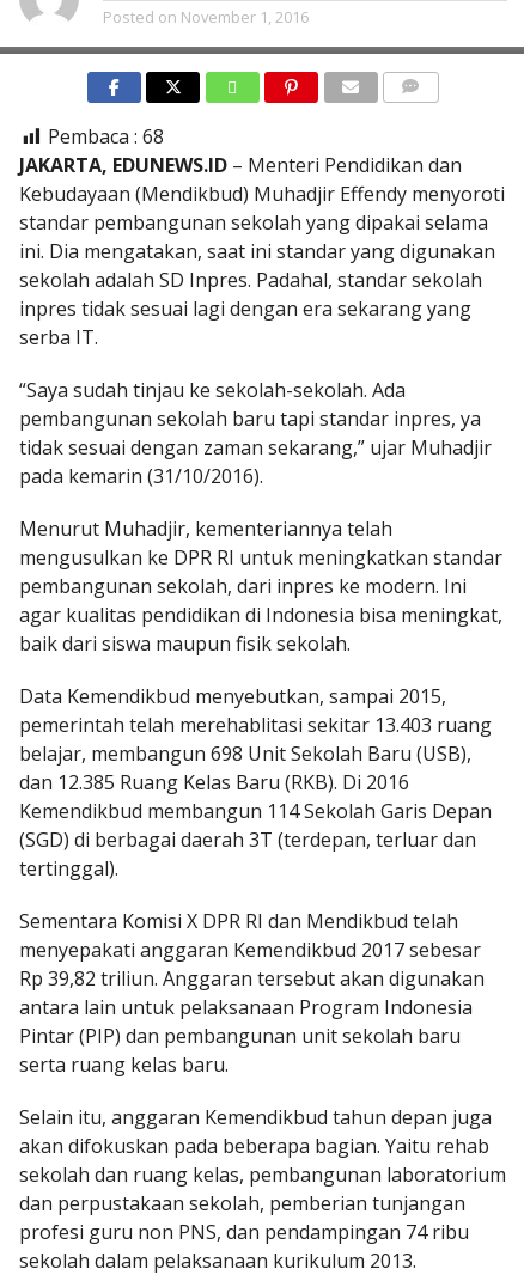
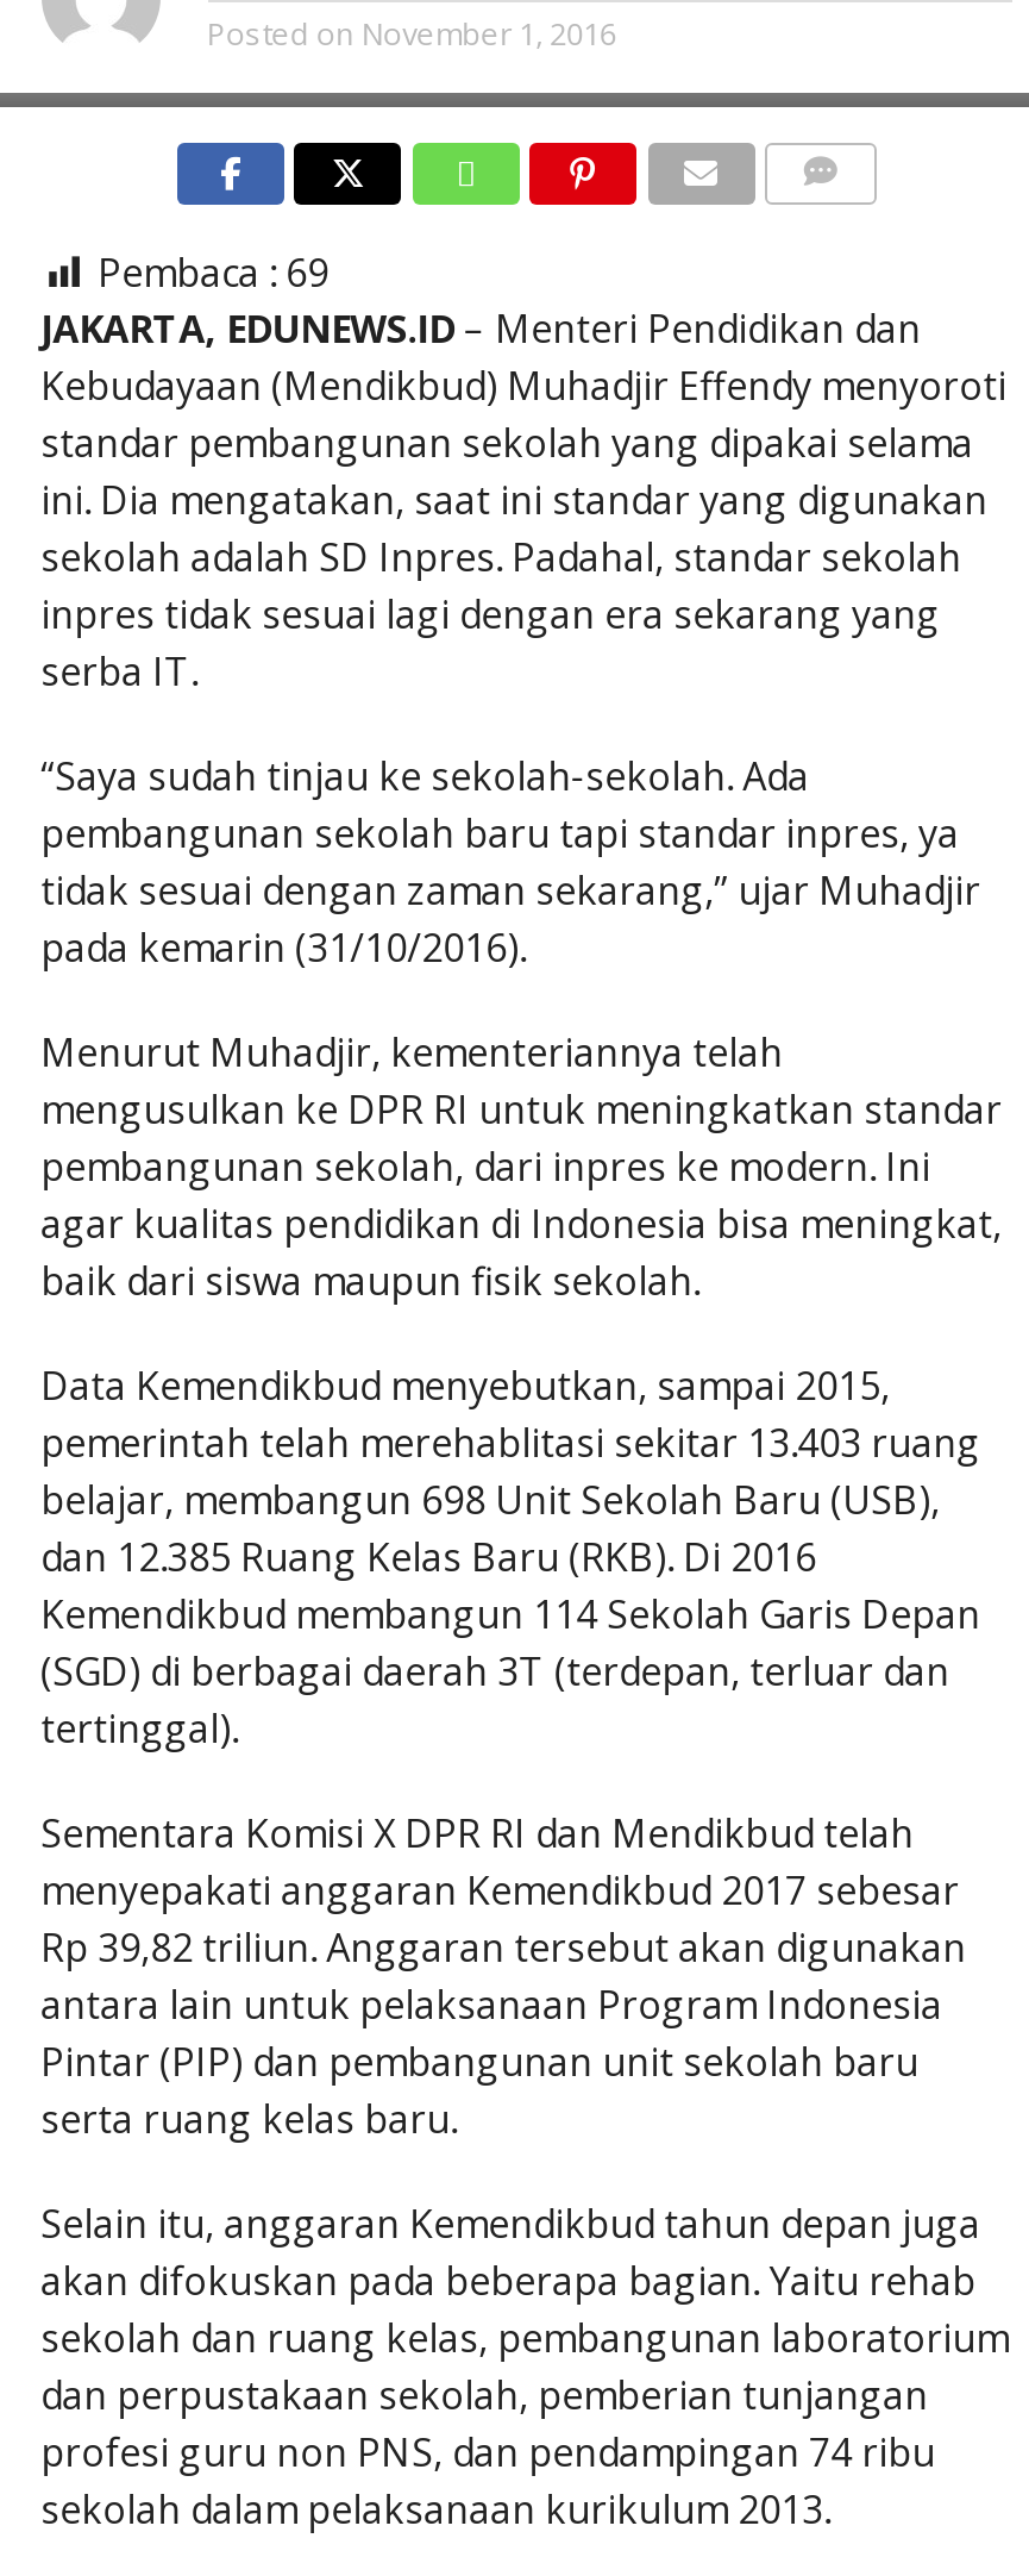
- Pembaca : 68
+ Pembaca : 69
